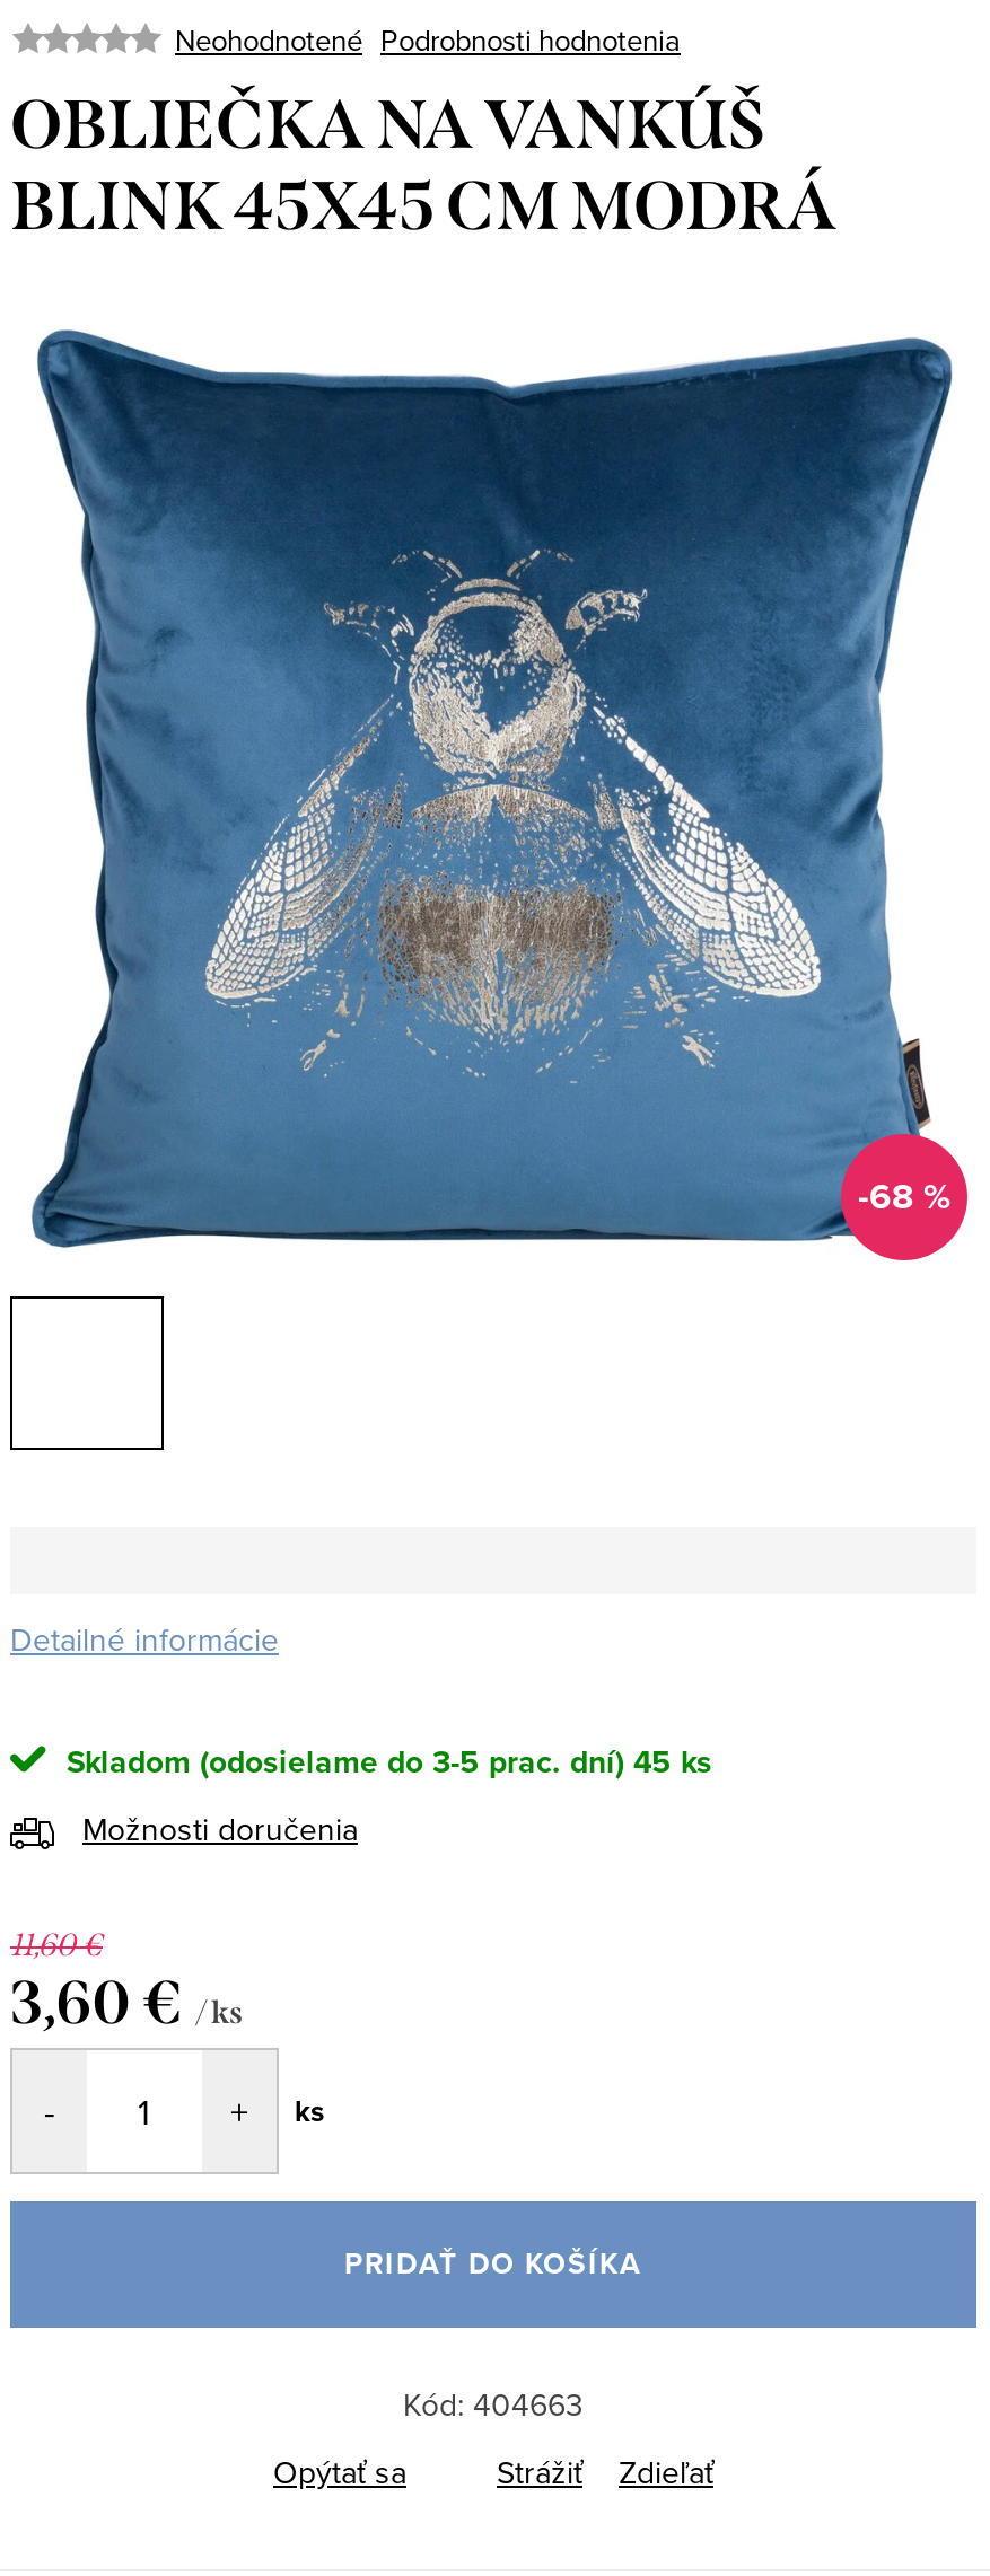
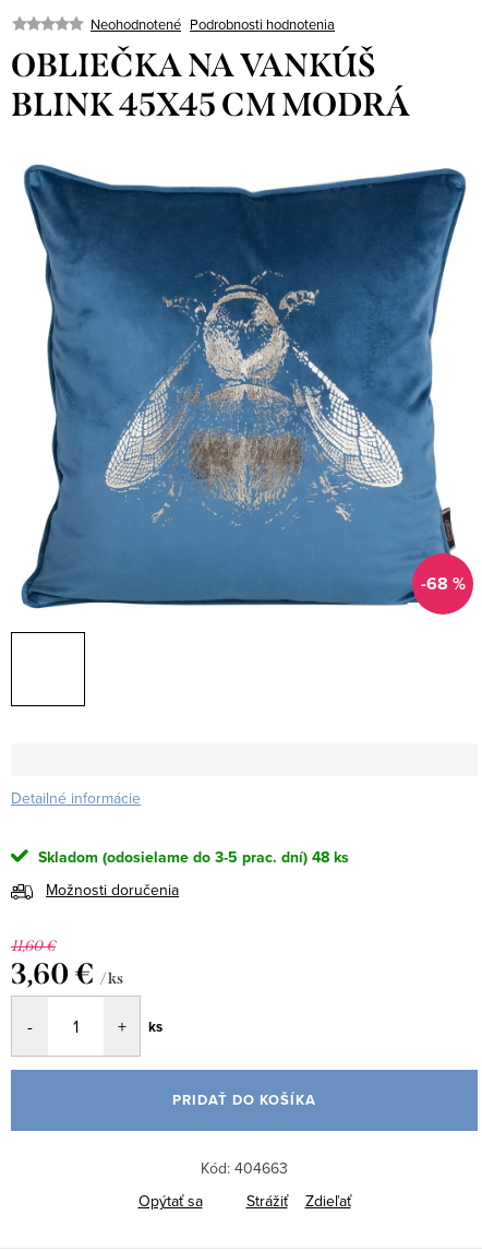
- Skladom (odosielame do 3-5 prac. dní) 45 ks
+ Skladom (odosielame do 3-5 prac. dní) 48 ks
